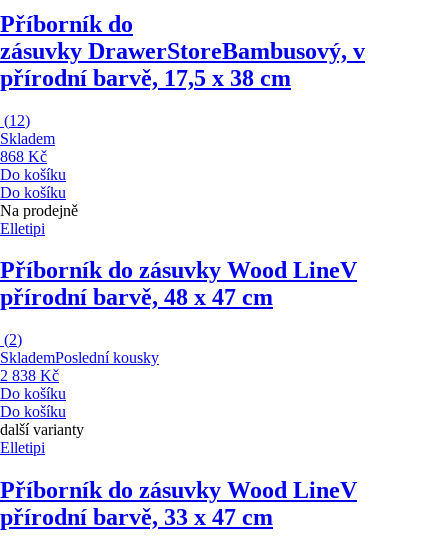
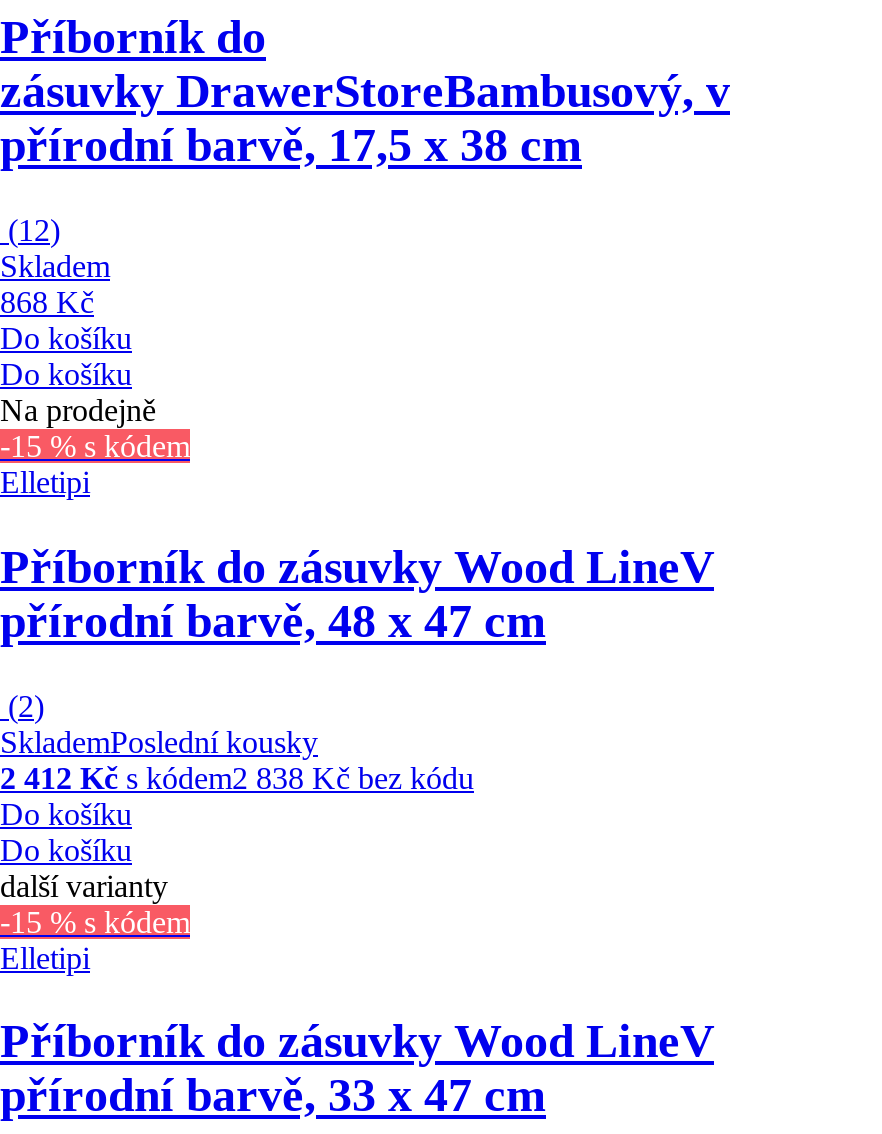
+ -15 % s kódem

- 2 838 Kč
+ 2 412 Kč s kódem2 838 Kč bez kódu

+ -15 % s kódem
